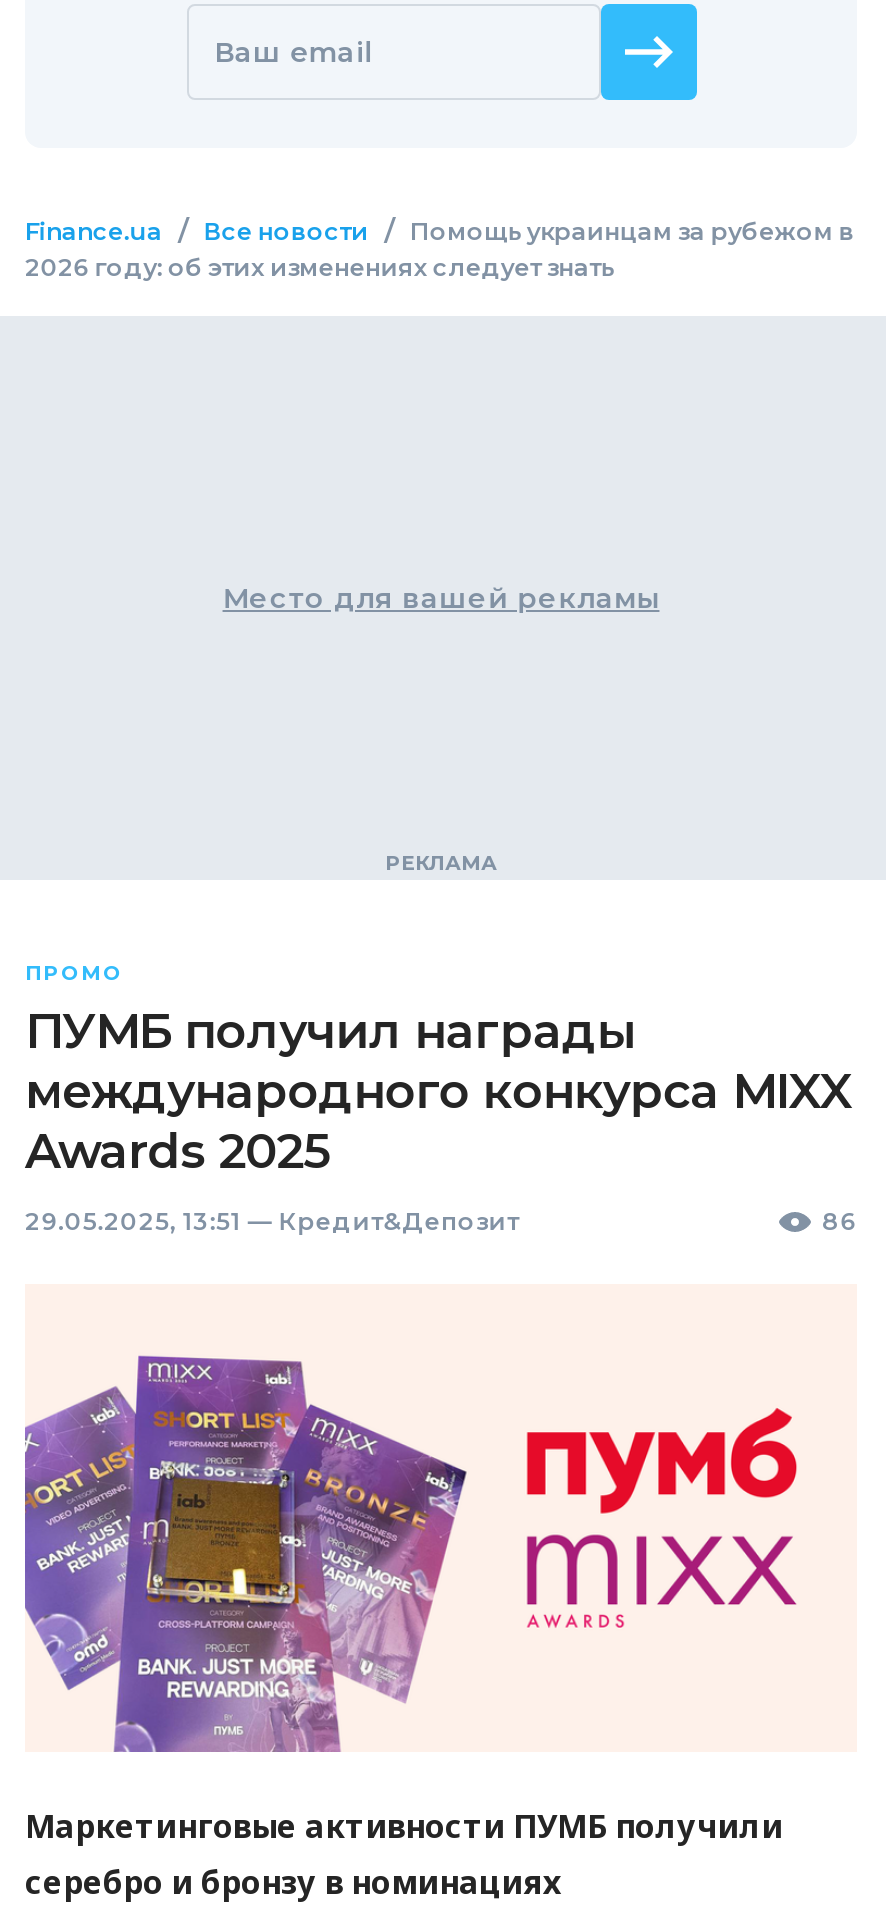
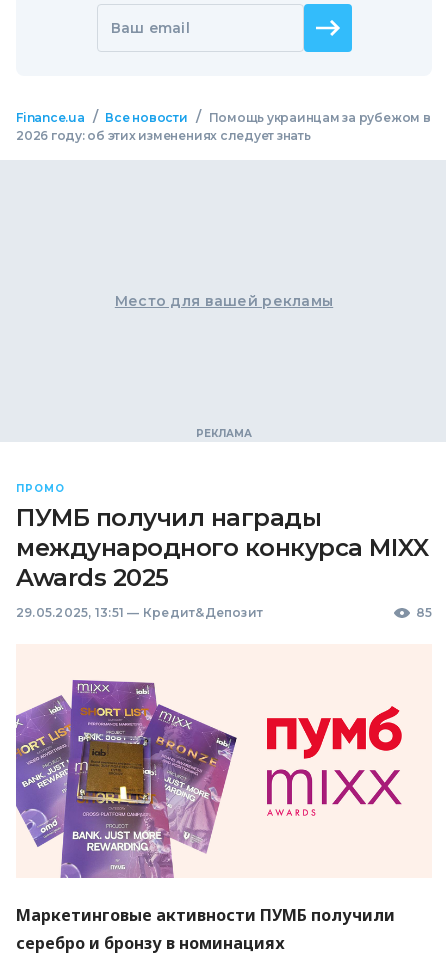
- 86
+ 85
